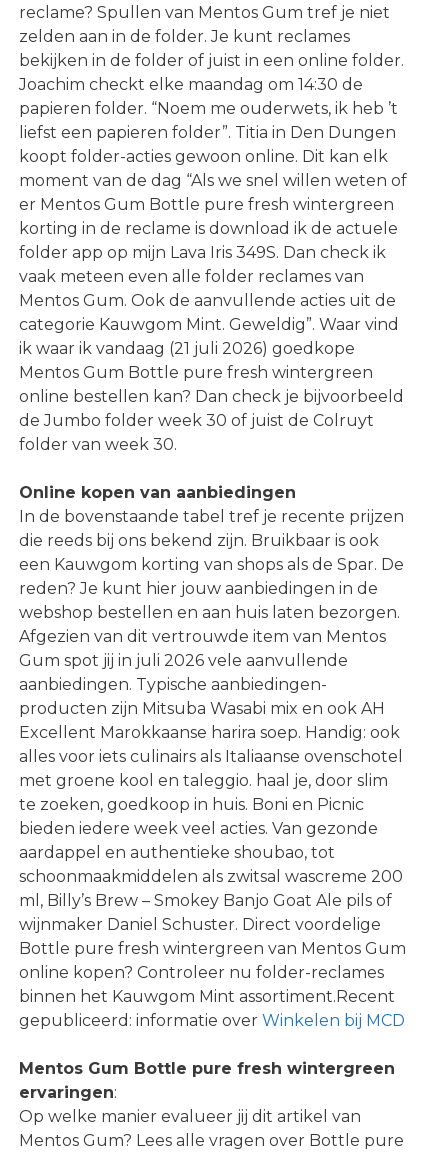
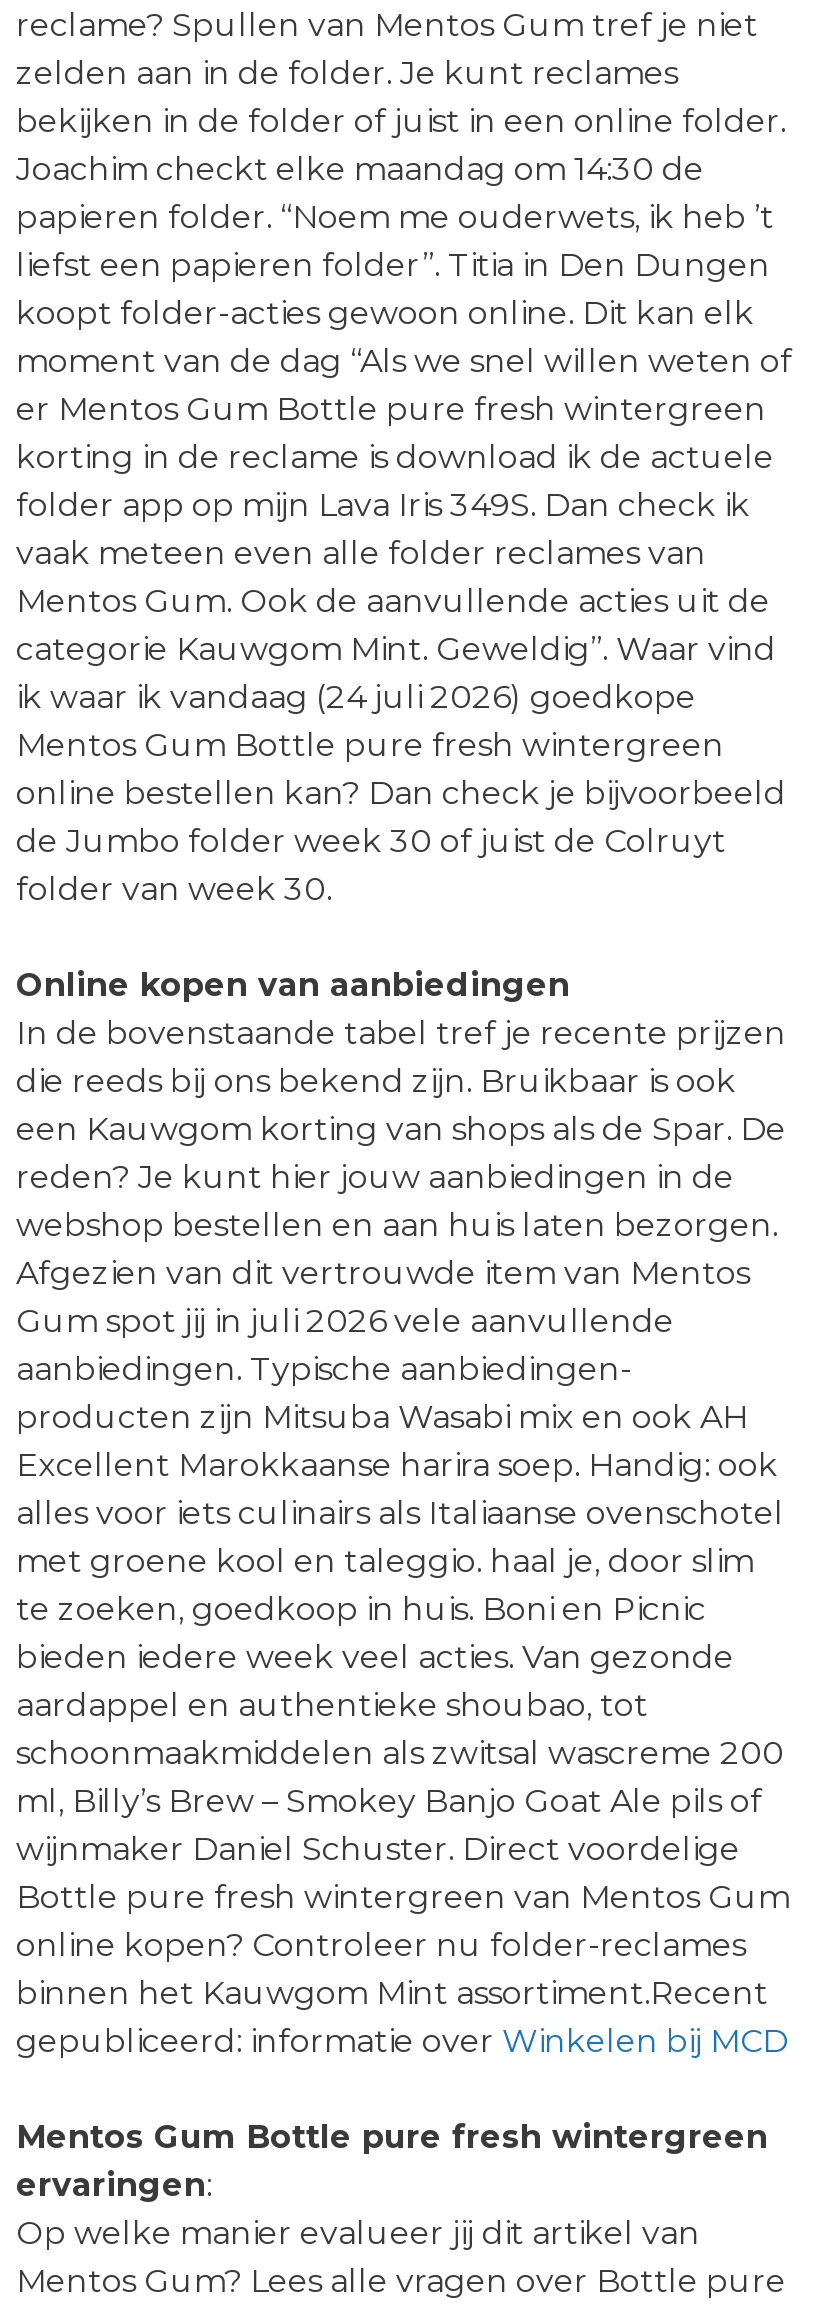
- ik waar ik vandaag (21 juli 2026) goedkope
+ ik waar ik vandaag (24 juli 2026) goedkope
